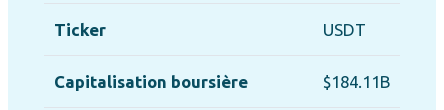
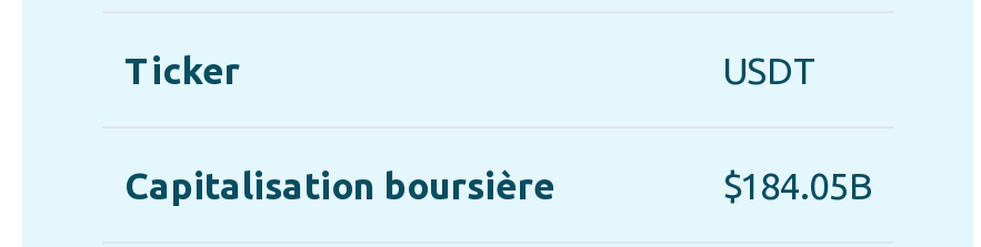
- $184.11B
+ $184.05B
